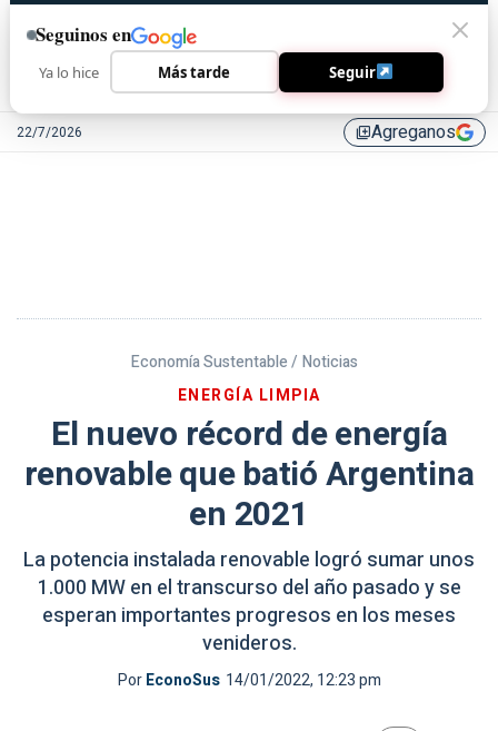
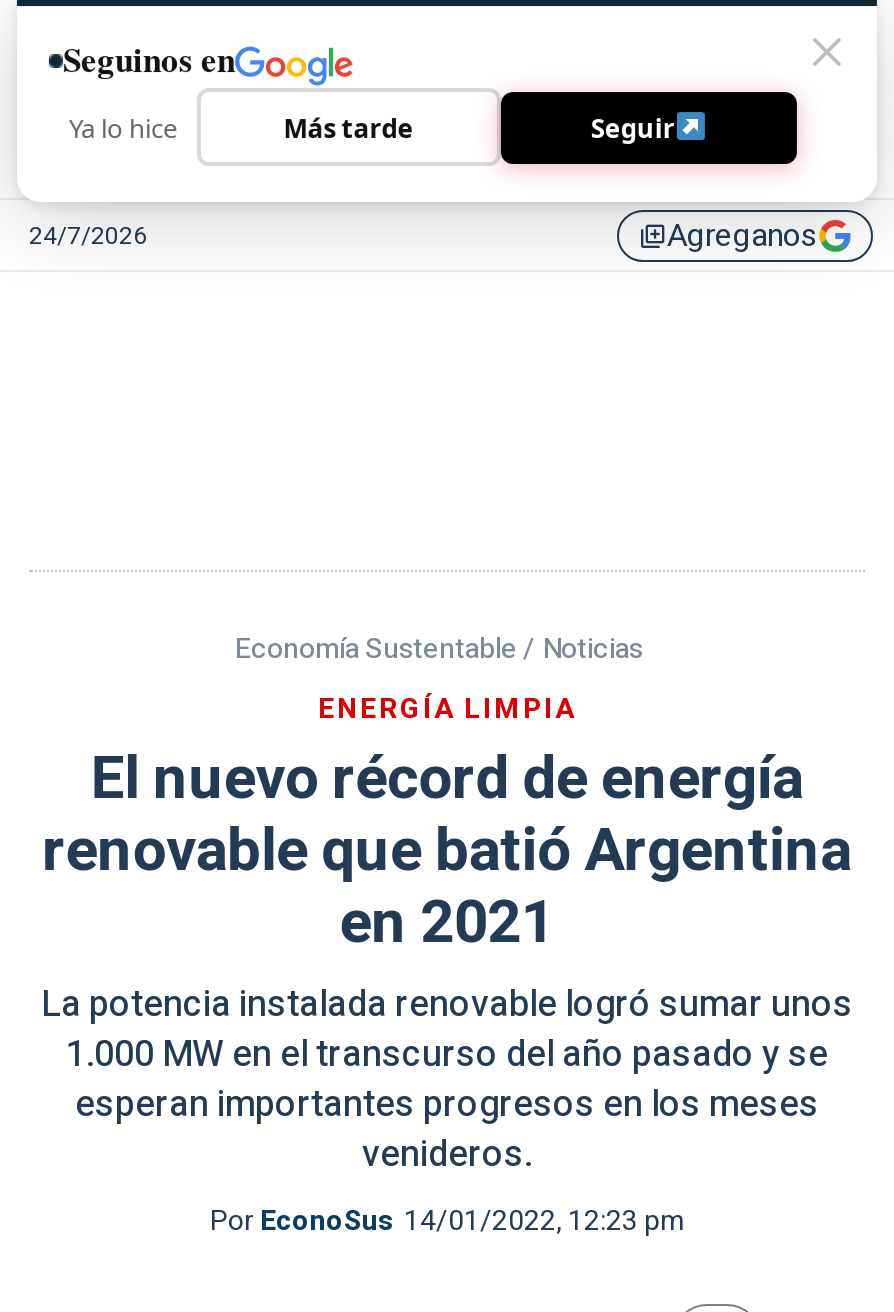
- 22/7/2026
+ 24/7/2026
